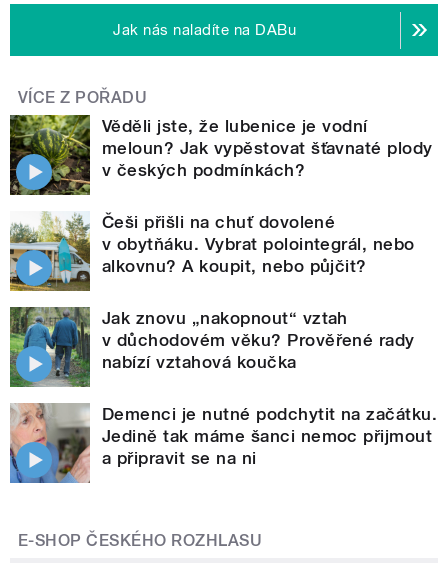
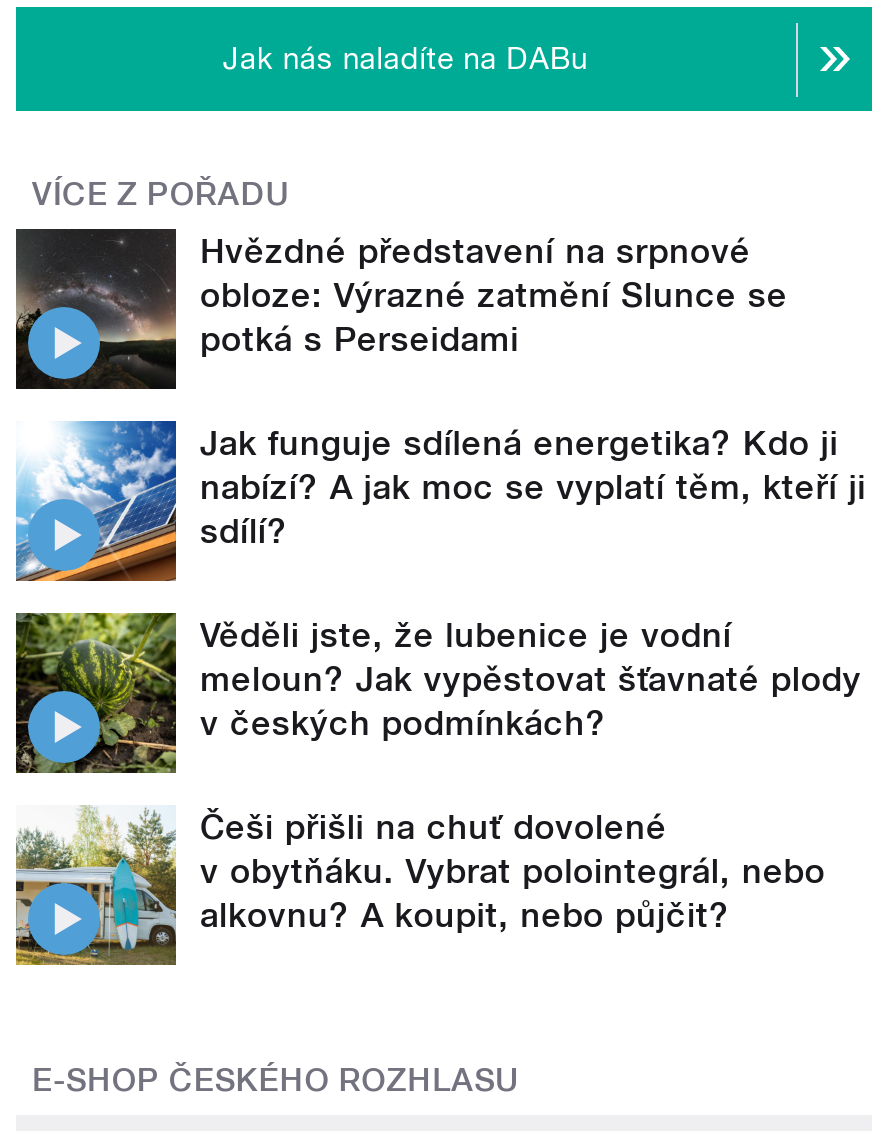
moved down: [image] | Věděli jste, že lubenice je vodní | meloun? Jak vypěstovat šťavnaté plody | v českých podmínkách? | Češi přišli na chuť dovolené | v obytňáku. Vybrat polointegrál, nebo | alkovnu? A koupit, nebo půjčit?

+ [image]
+ Hvězdné představení na srpnové
+ obloze: Výrazné zatmění Slunce se
+ potká s Perseidami
+ Jak funguje sdílená energetika? Kdo ji
+ nabízí? A jak moc se vyplatí těm, kteří ji
+ sdílí?

+ [image]

- [image]
- Jak znovu „nakopnout“ vztah
- v důchodovém věku? Prověřené rady
- nabízí vztahová koučka
- Demenci je nutné podchytit na začátku.
- Jedině tak máme šanci nemoc přijmout
- a připravit se na ni

- [image]
